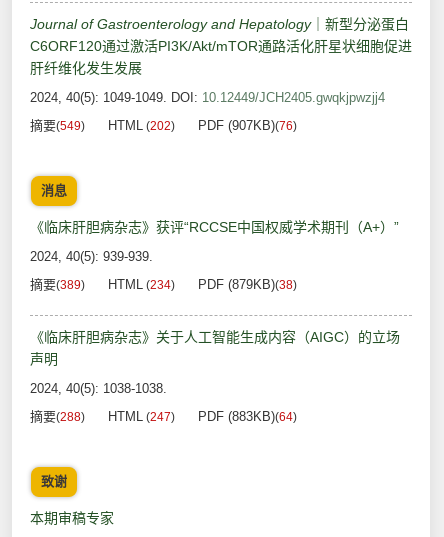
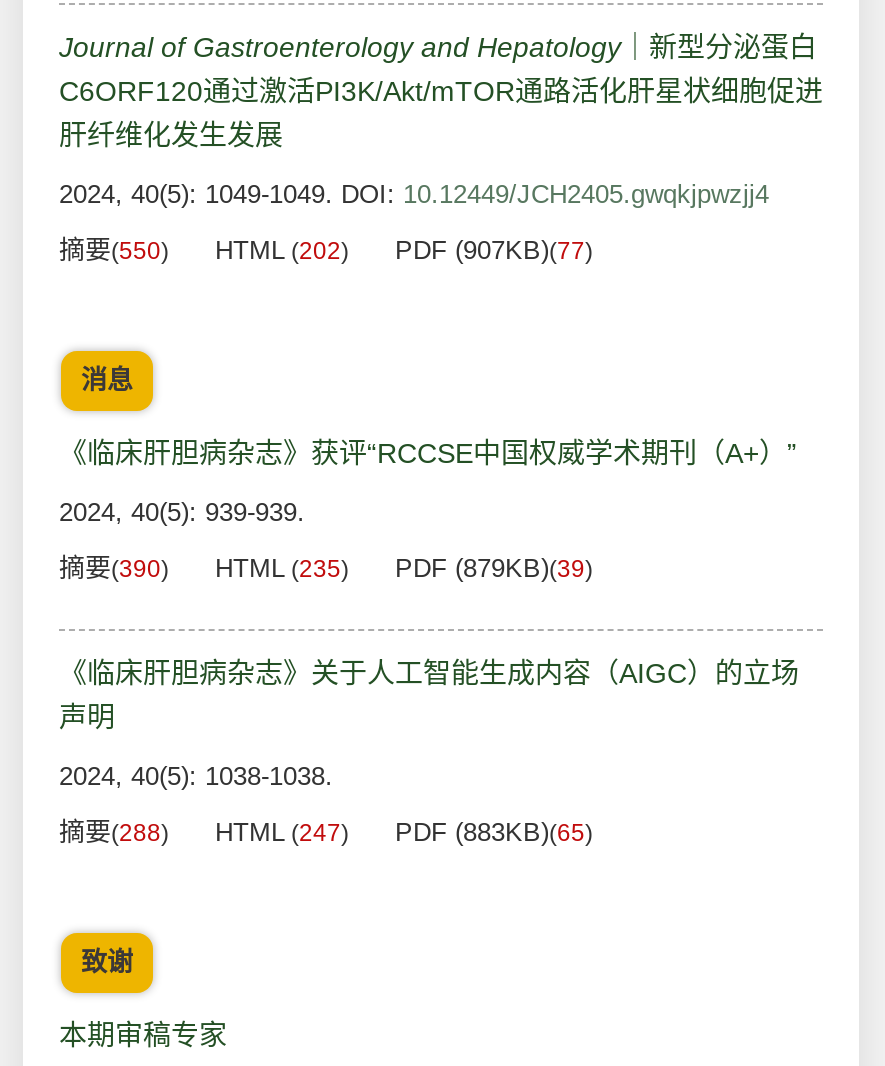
- 摘要(549)
+ 摘要(550)

- PDF (907KB)(76)
+ PDF (907KB)(77)

- 摘要(389)
+ 摘要(390)

- HTML (234)
+ HTML (235)

- PDF (879KB)(38)
+ PDF (879KB)(39)

- 摘要(288) HTML (247) PDF (883KB)(64)
+ 摘要(288) HTML (247) PDF (883KB)(65)
